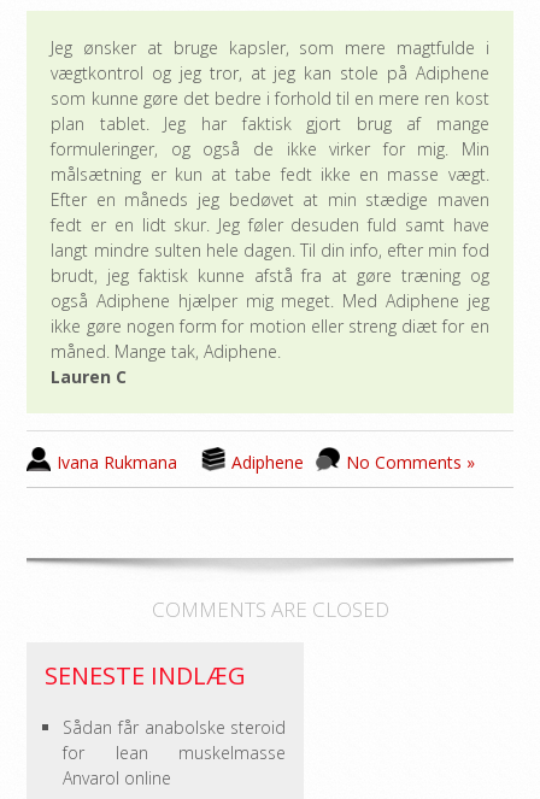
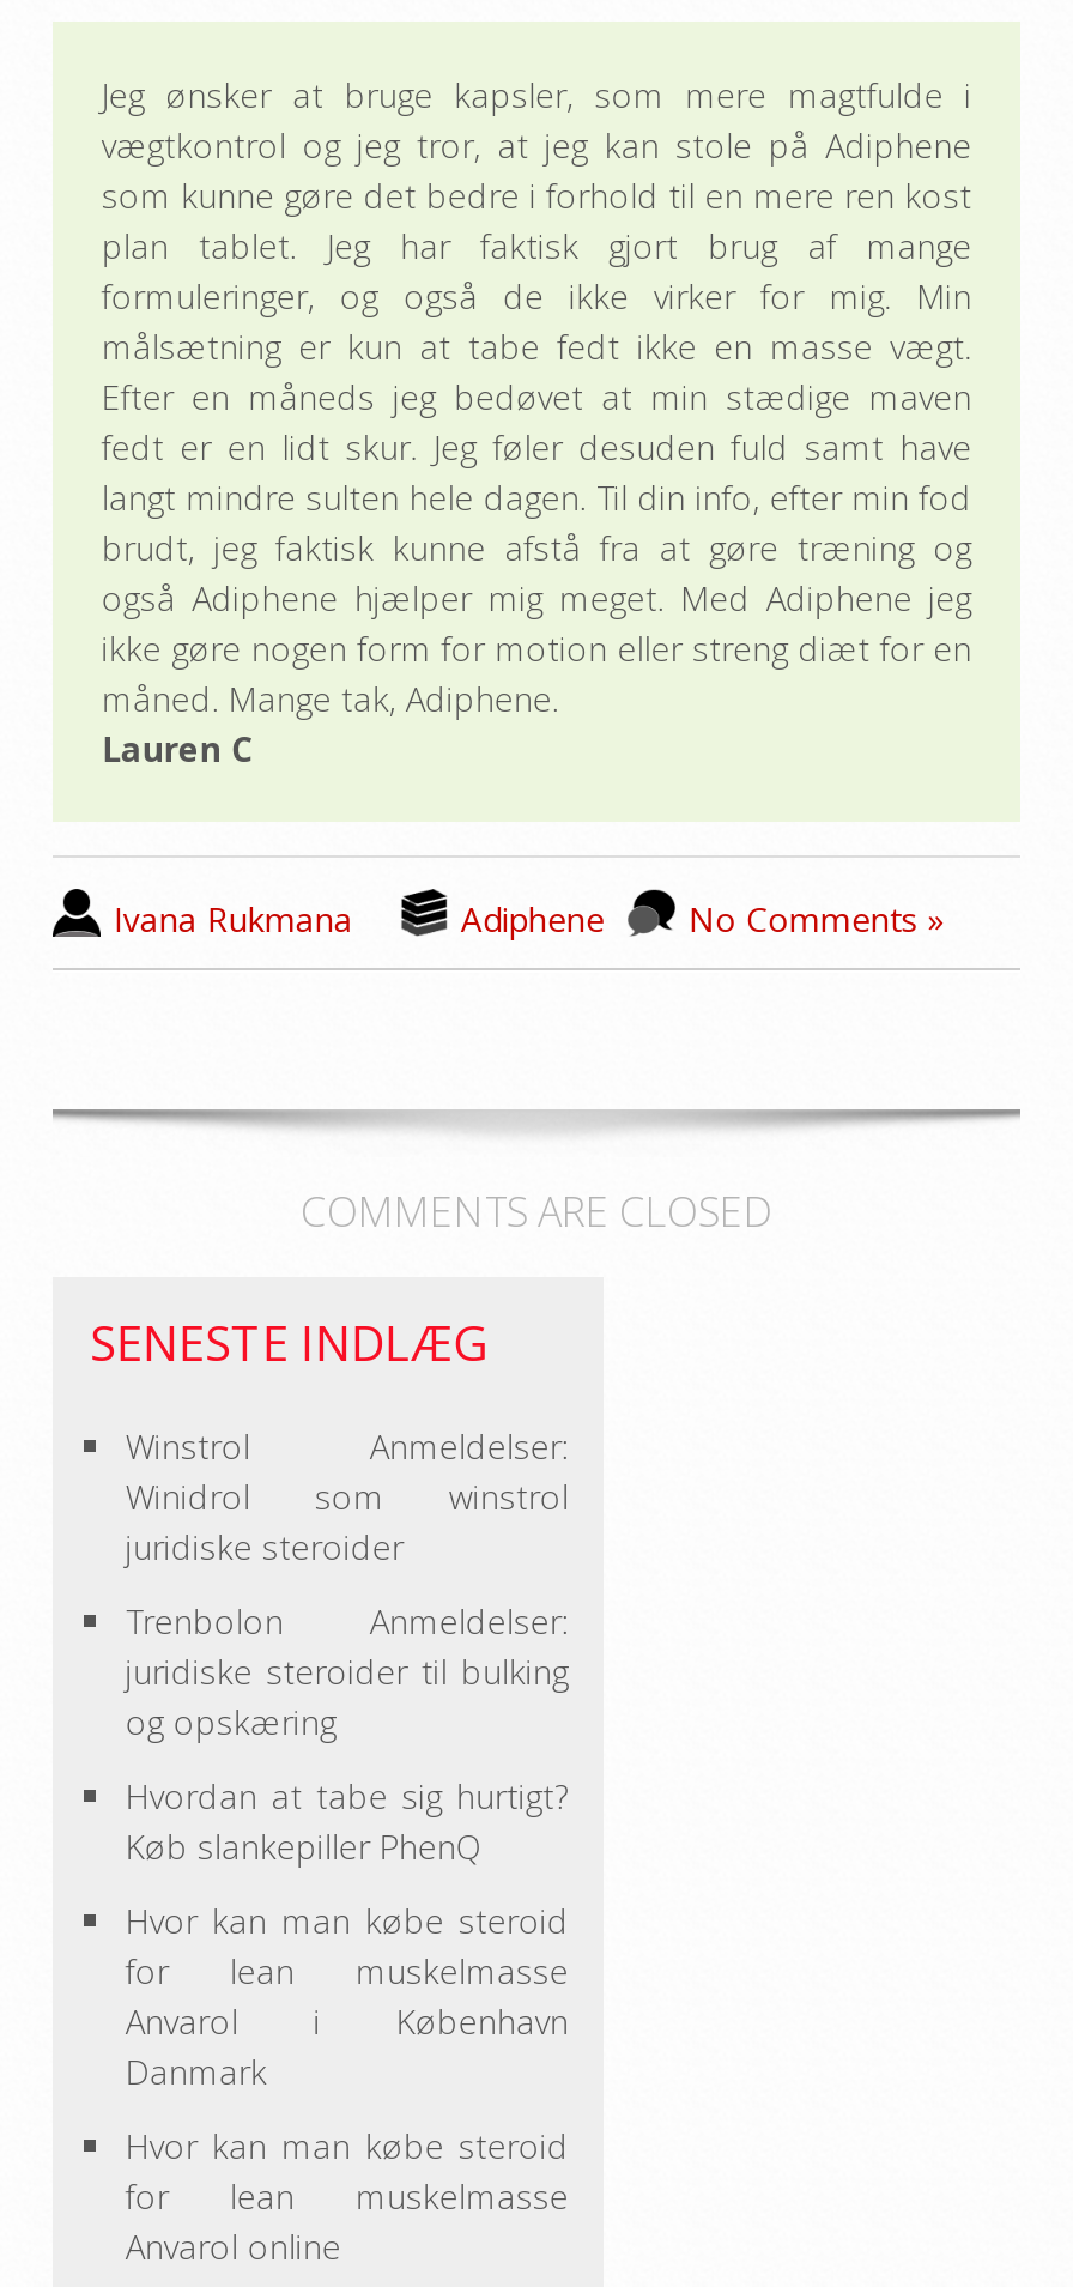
- Sådan får anabolske steroid
+ Winstrol Anmeldelser:
+ Winidrol som winstrol
+ juridiske steroider
+ Trenbolon Anmeldelser:
+ juridiske steroider til bulking
+ og opskæring
+ Hvordan at tabe sig hurtigt?
+ Køb slankepiller PhenQ
+ Hvor kan man købe steroid
+ for lean muskelmasse
+ Anvarol i København
+ Danmark
+ Hvor kan man købe steroid
